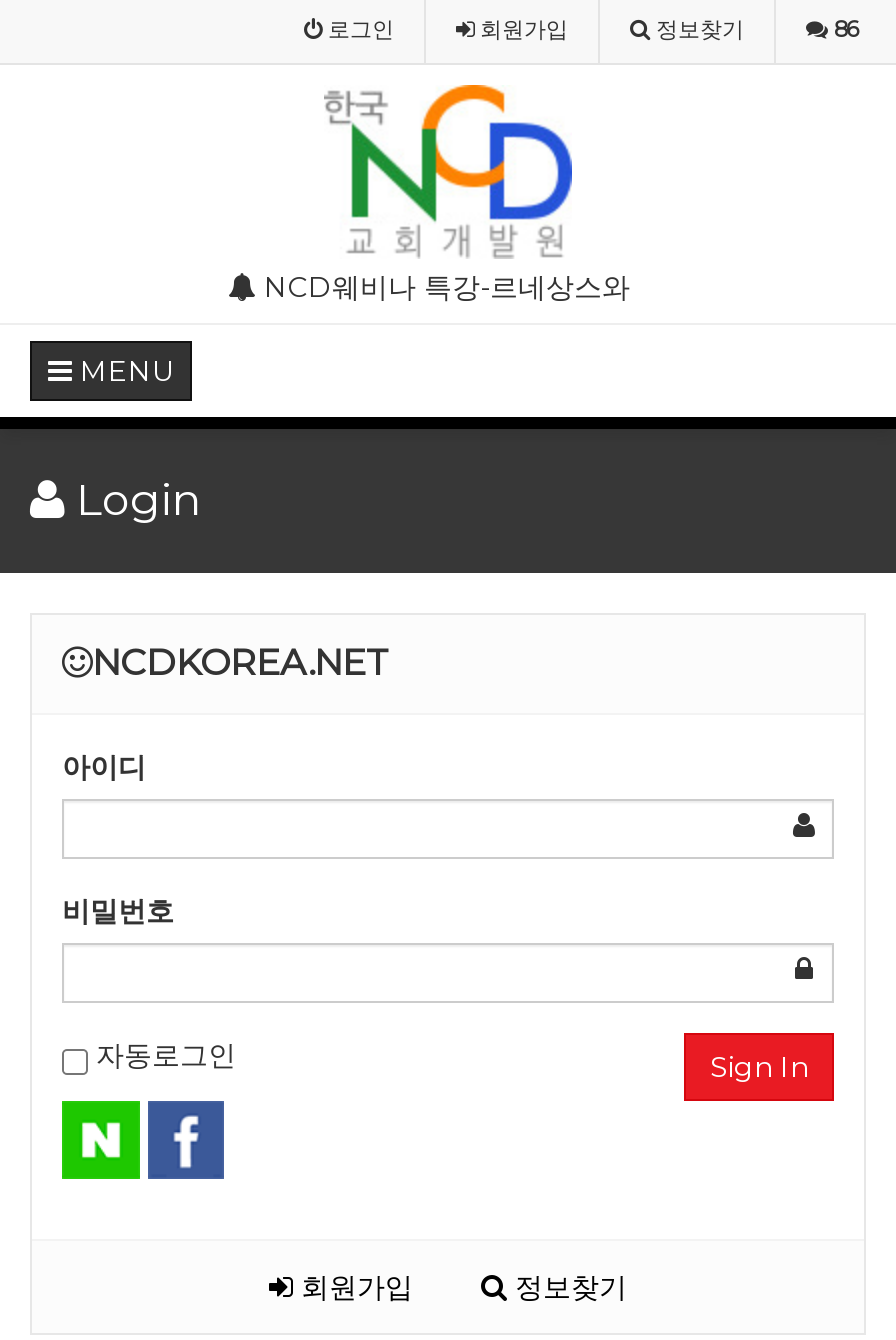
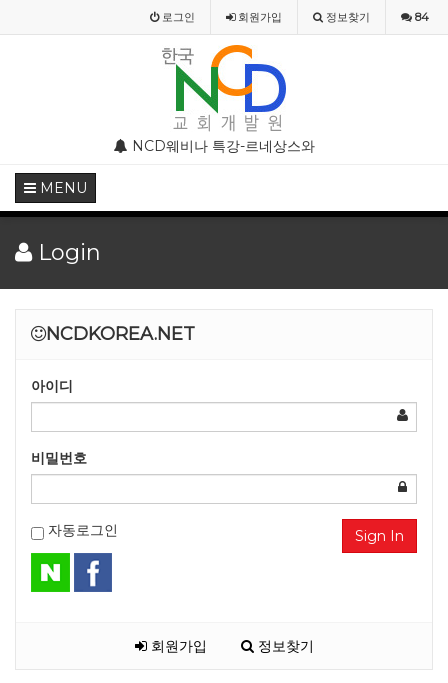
- 86
+ 84
